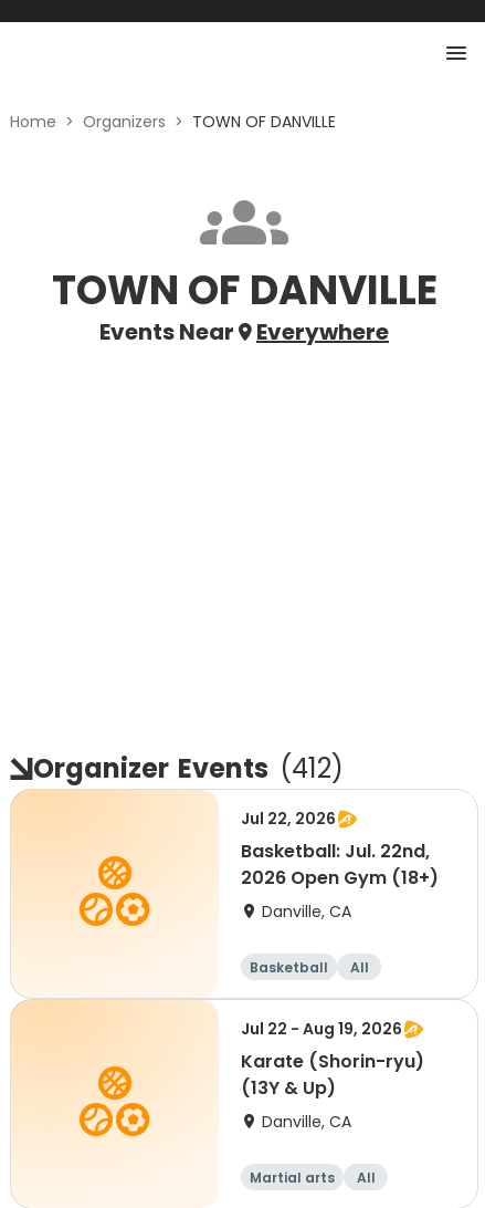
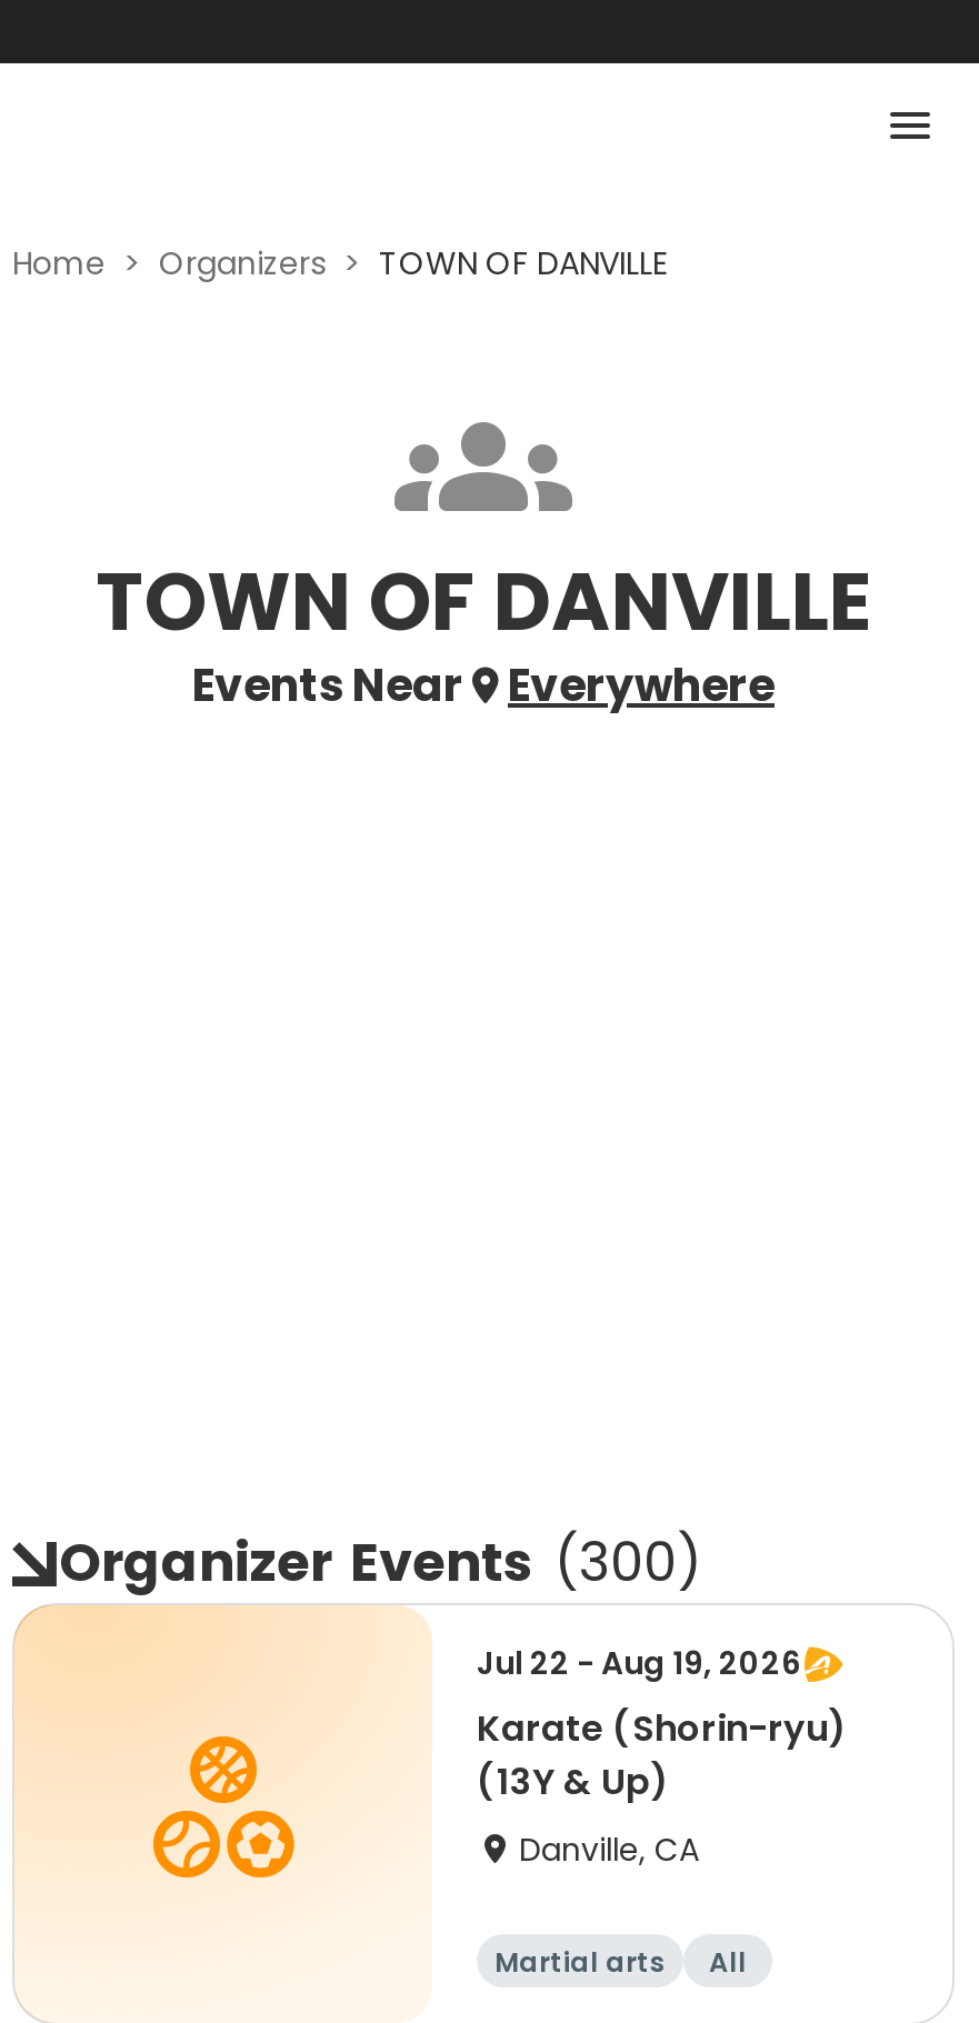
- Organizer Events (412)
- Jul 22, 2026
- Basketball: Jul. 22nd,
- 2026 Open Gym (18+)
- Danville, CA
- Basketball
- All
+ Organizer Events (300)
